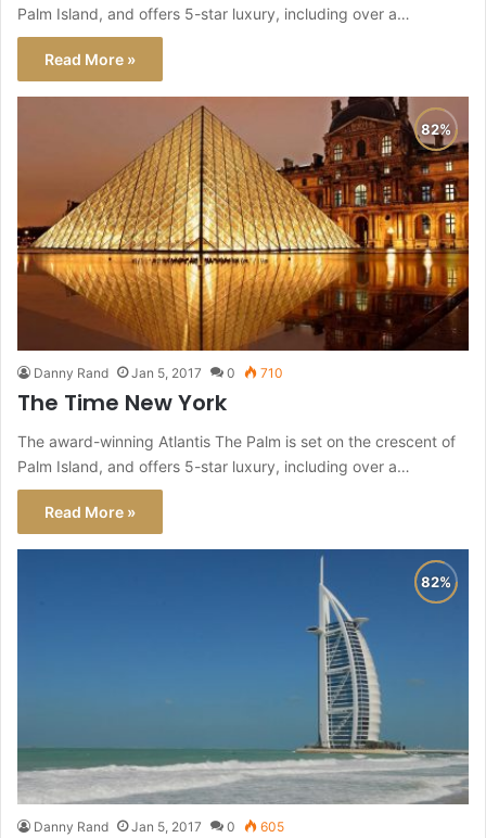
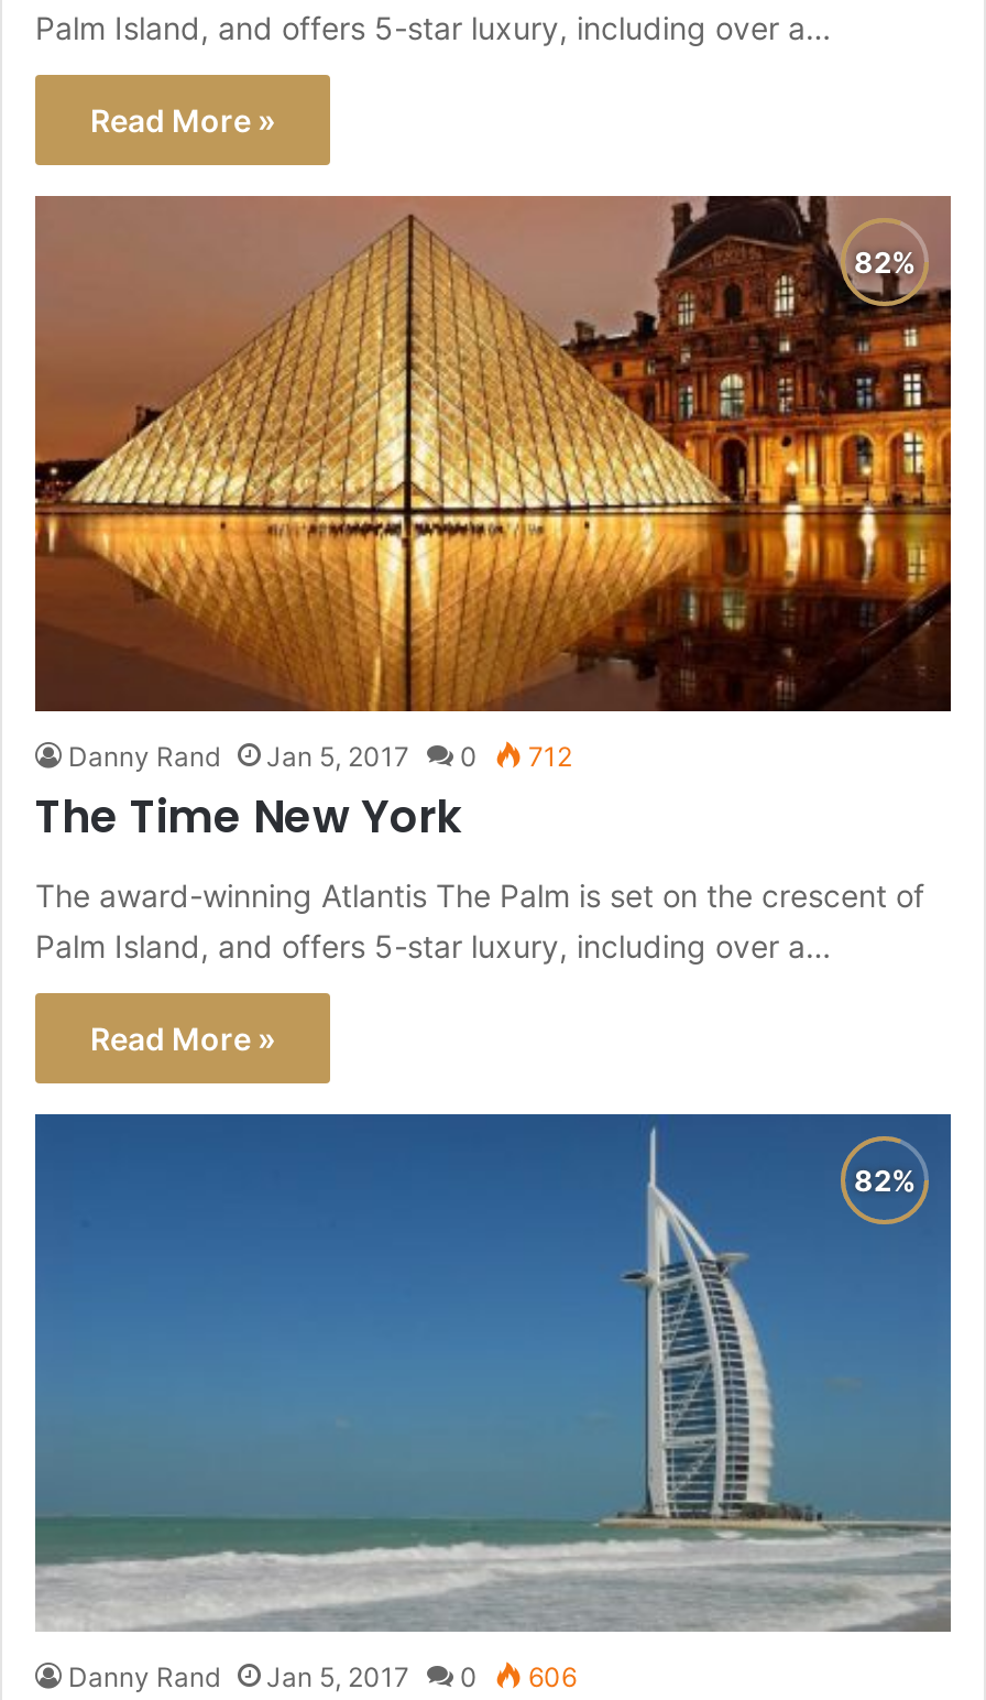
- Danny Rand Jan 5, 2017 0 710
+ Danny Rand Jan 5, 2017 0 712

- Danny Rand Jan 5, 2017 0 605
+ Danny Rand Jan 5, 2017 0 606
